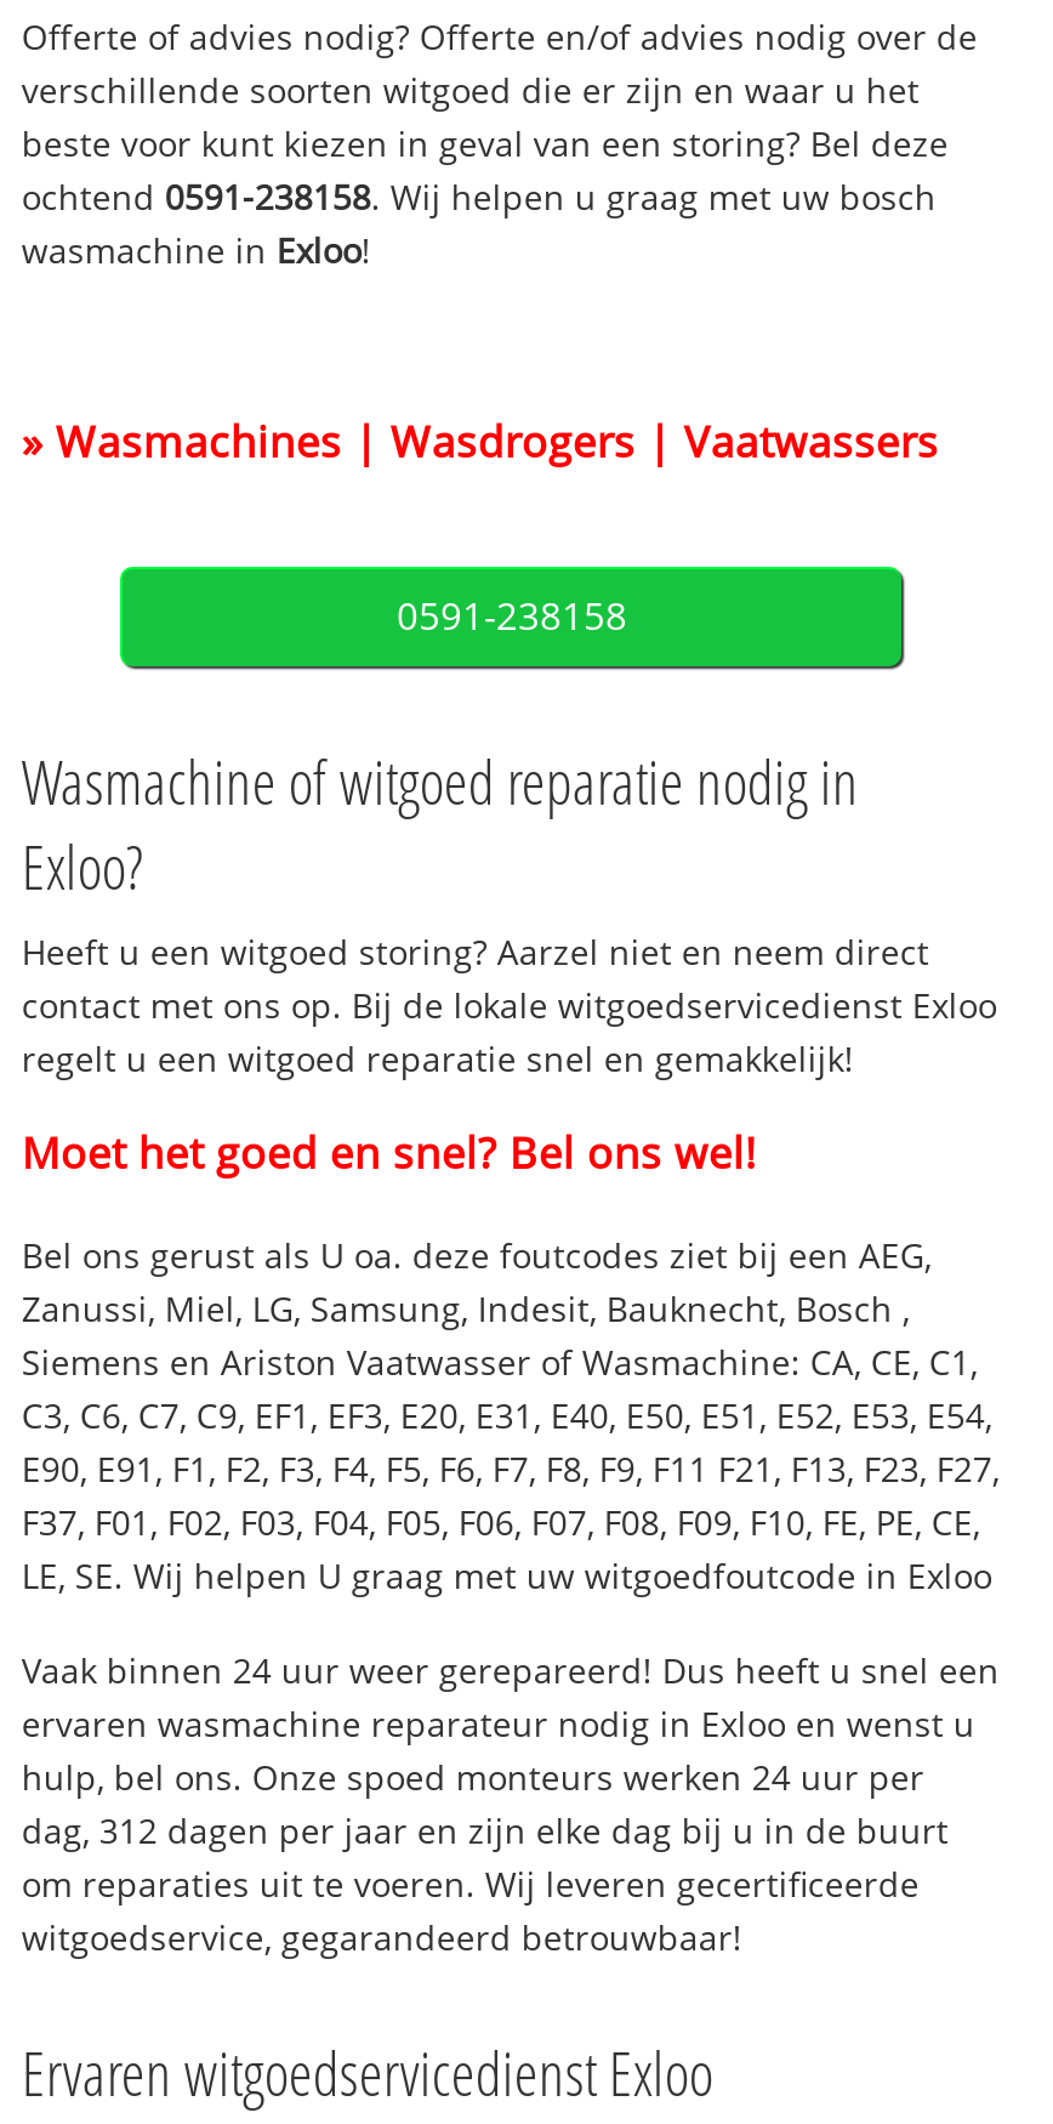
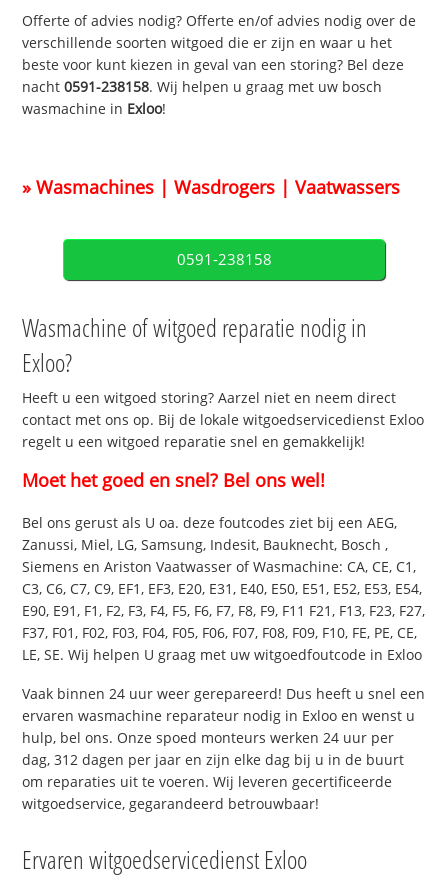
- ochtend 0591-238158. Wij helpen u graag met uw bosch
+ nacht 0591-238158. Wij helpen u graag met uw bosch
